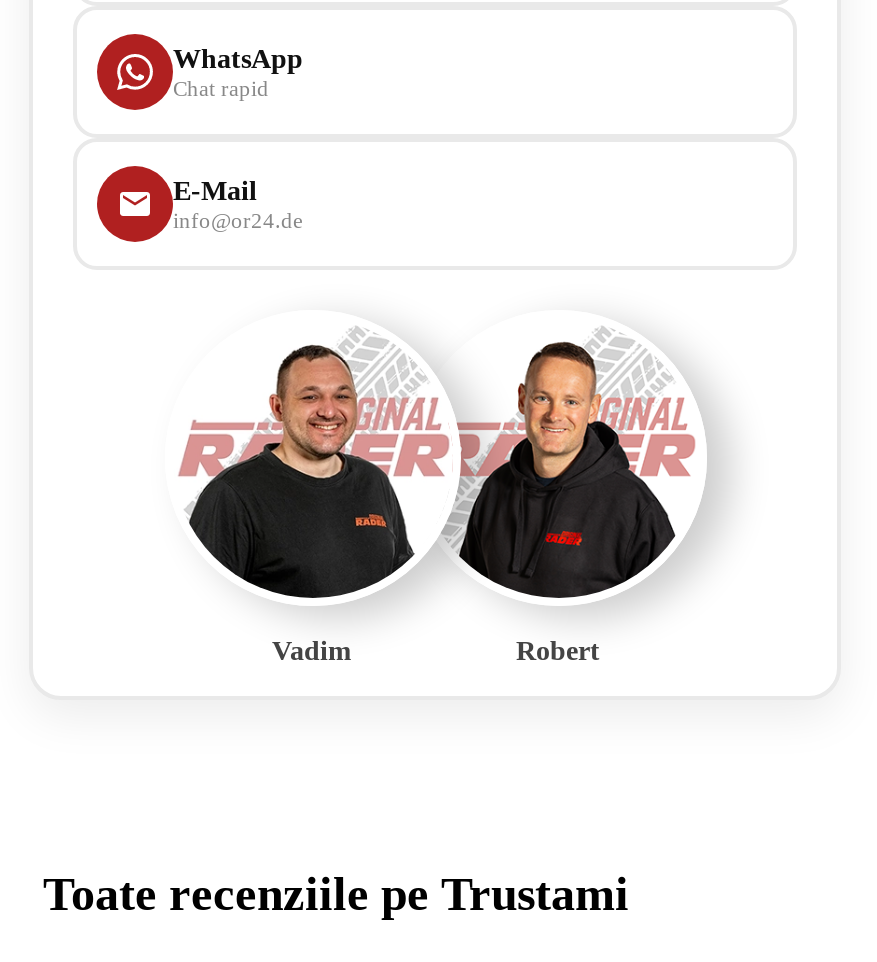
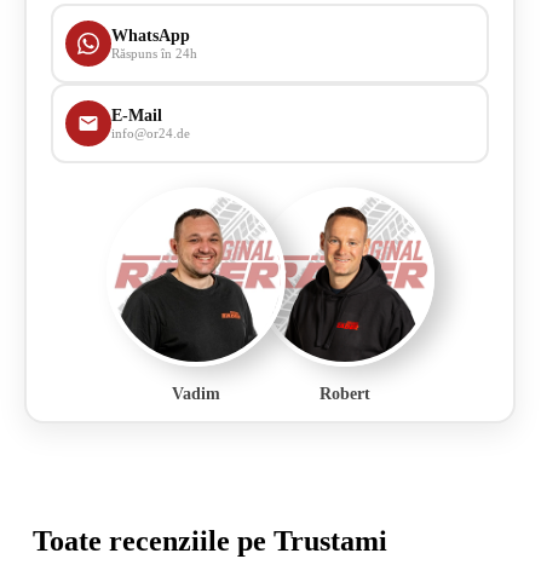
- Chat rapid
+ Răspuns în 24h
